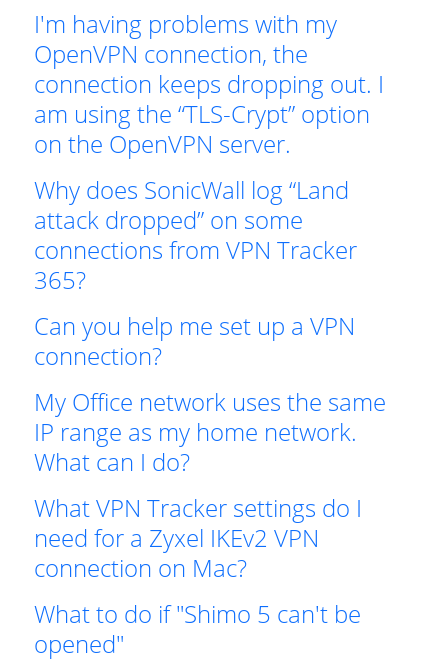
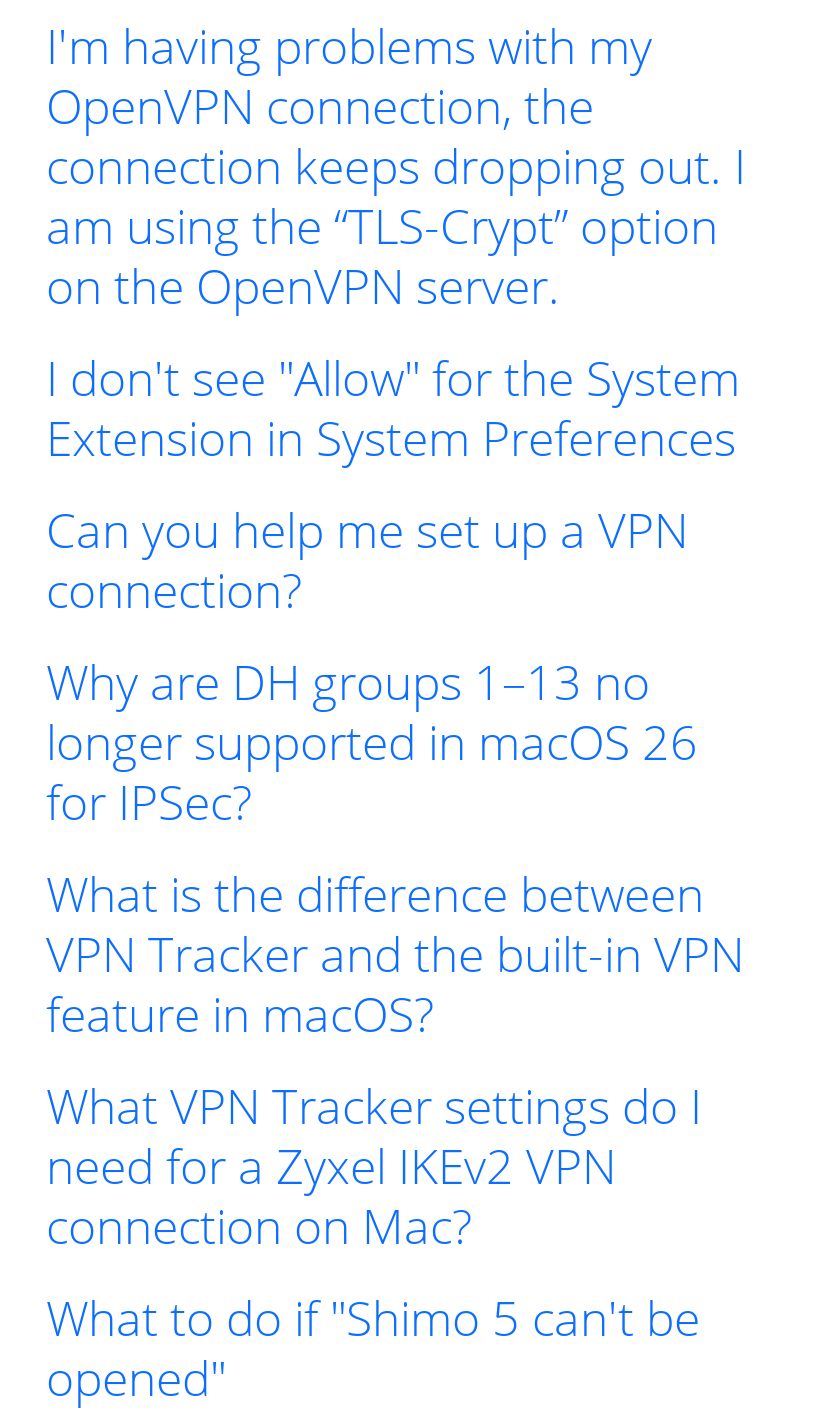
- Why does SonicWall log “Land
- attack dropped” on some
- connections from VPN Tracker
- 365?
+ I don't see "Allow" for the System
+ Extension in System Preferences

moved up: Can you help me set up a VPN | connection?

- My Office network uses the same
- IP range as my home network.
- What can I do?
+ Why are DH groups 1–13 no
+ longer supported in macOS 26
+ for IPSec?
+ What is the difference between
+ VPN Tracker and the built-in VPN
+ feature in macOS?
